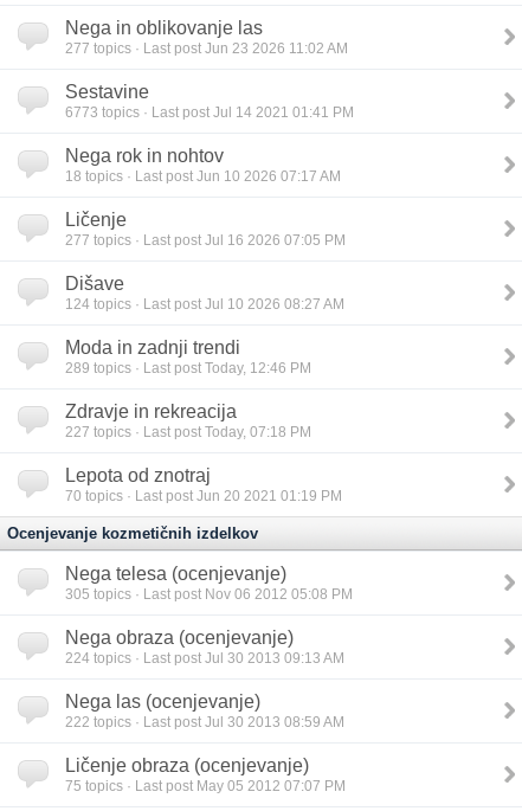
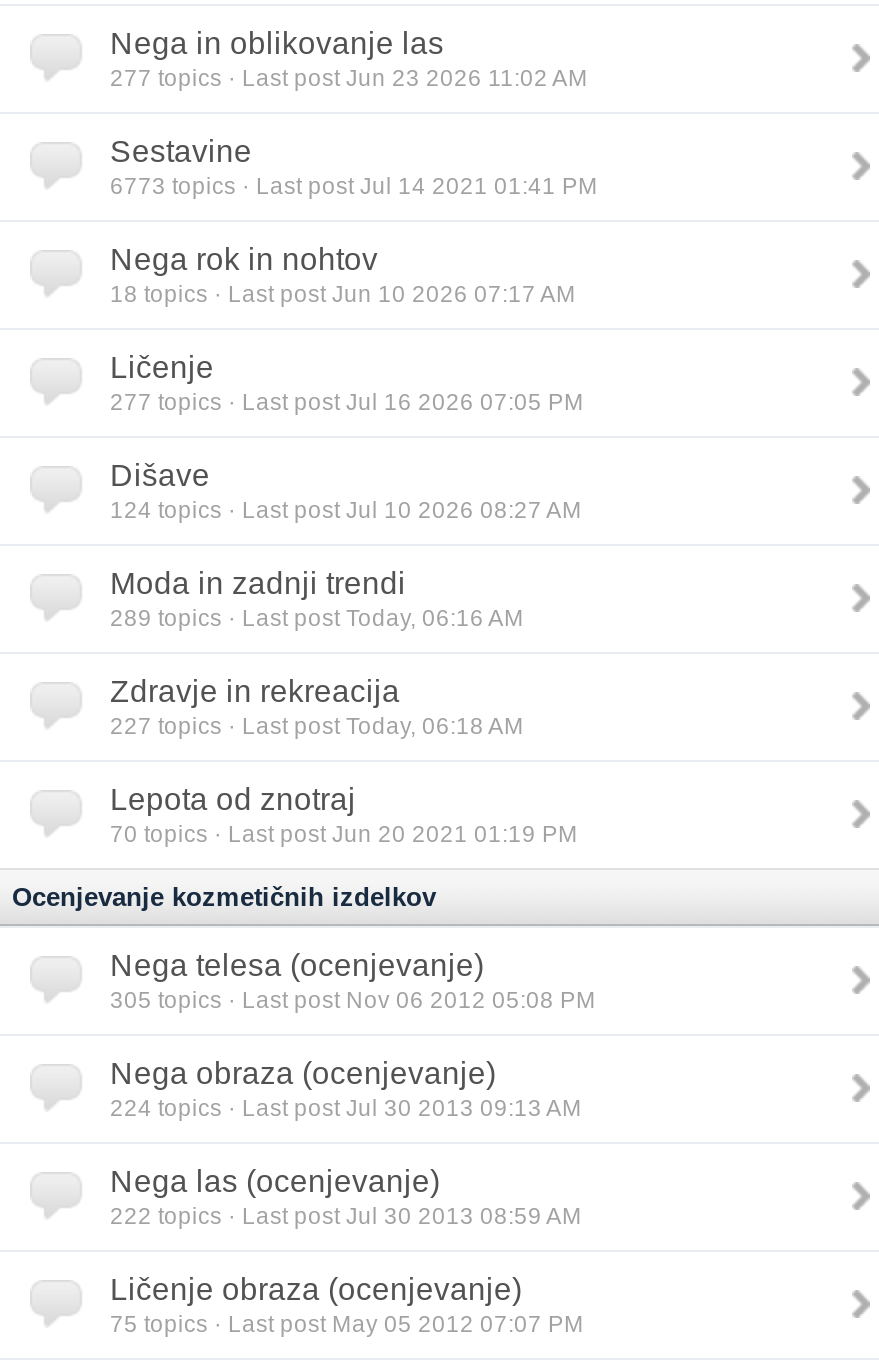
- 289 topics · Last post Today, 12:46 PM
+ 289 topics · Last post Today, 06:16 AM

- 227 topics · Last post Today, 07:18 PM
+ 227 topics · Last post Today, 06:18 AM
